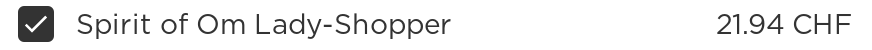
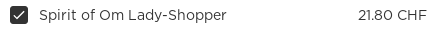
- 21.94 CHF
+ 21.80 CHF
